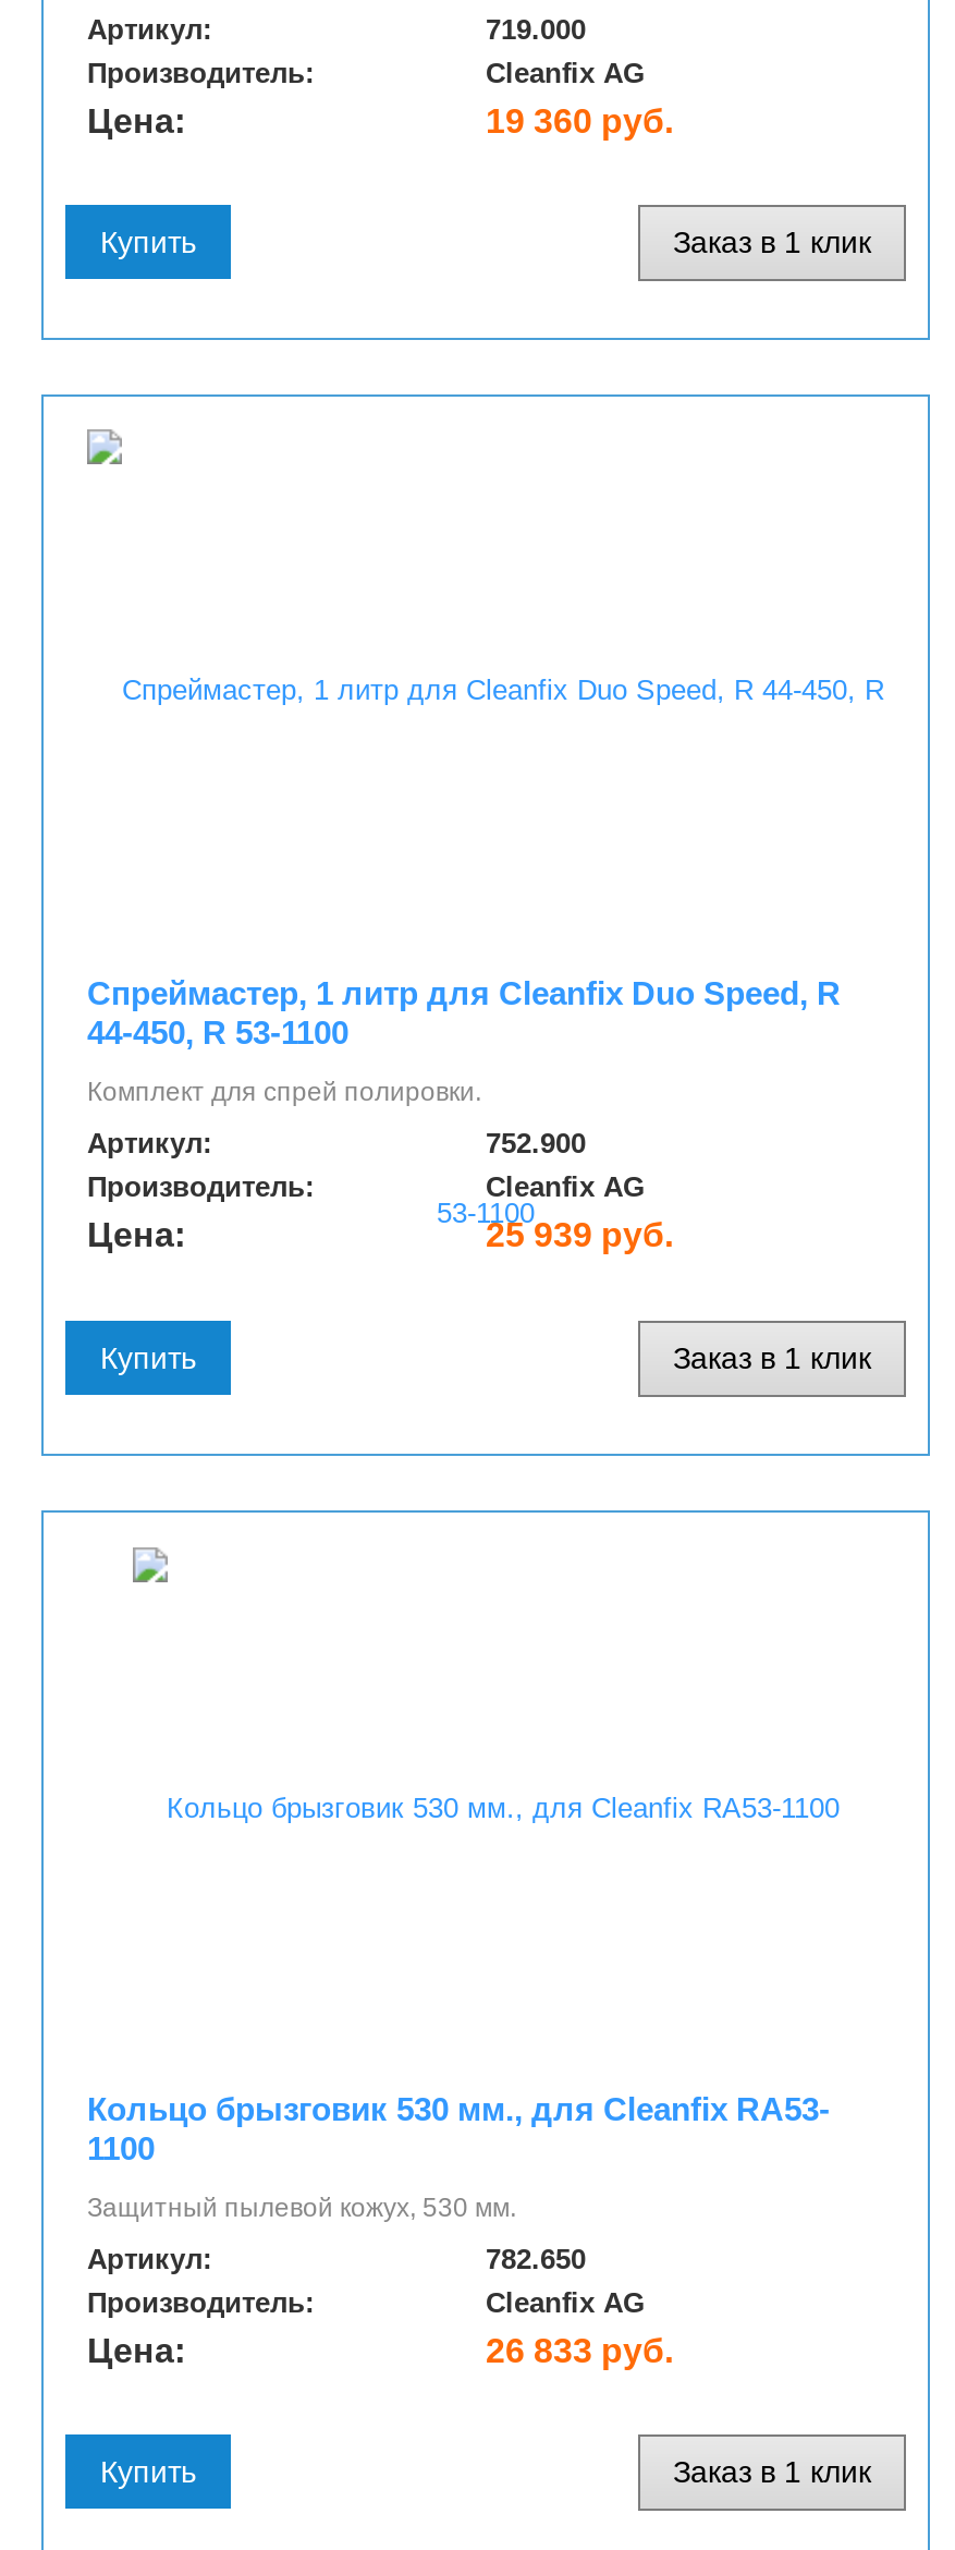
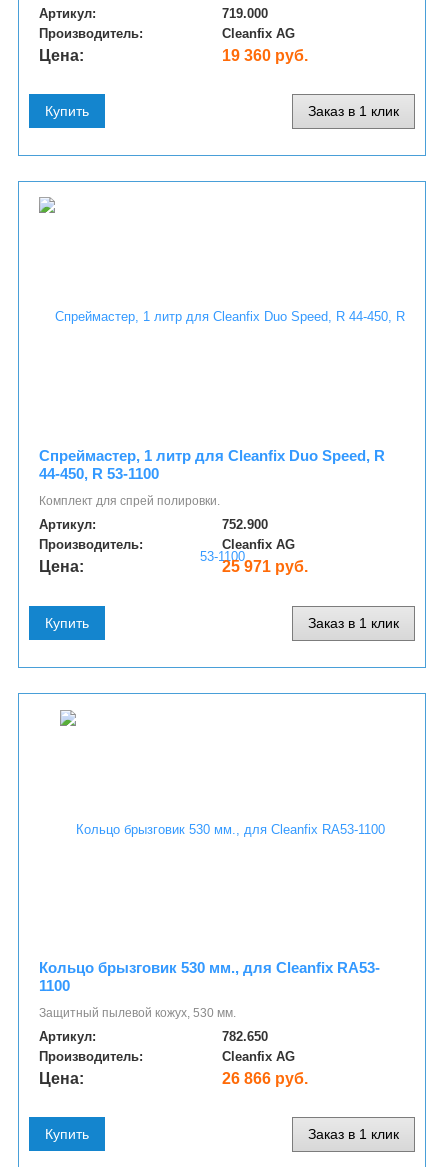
- 25 939 руб.
+ 25 971 руб.

- 26 833 руб.
+ 26 866 руб.
